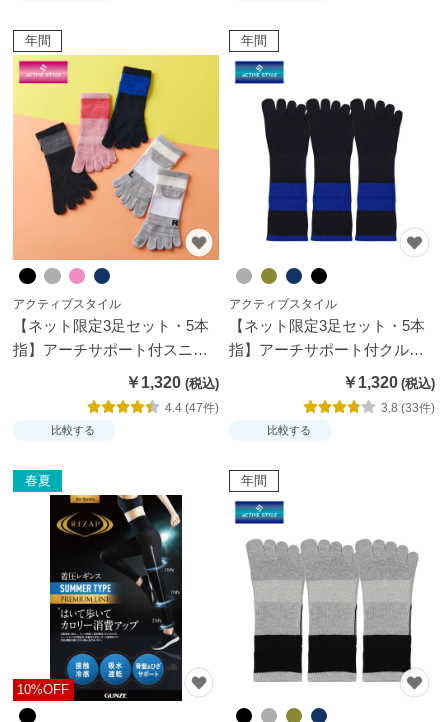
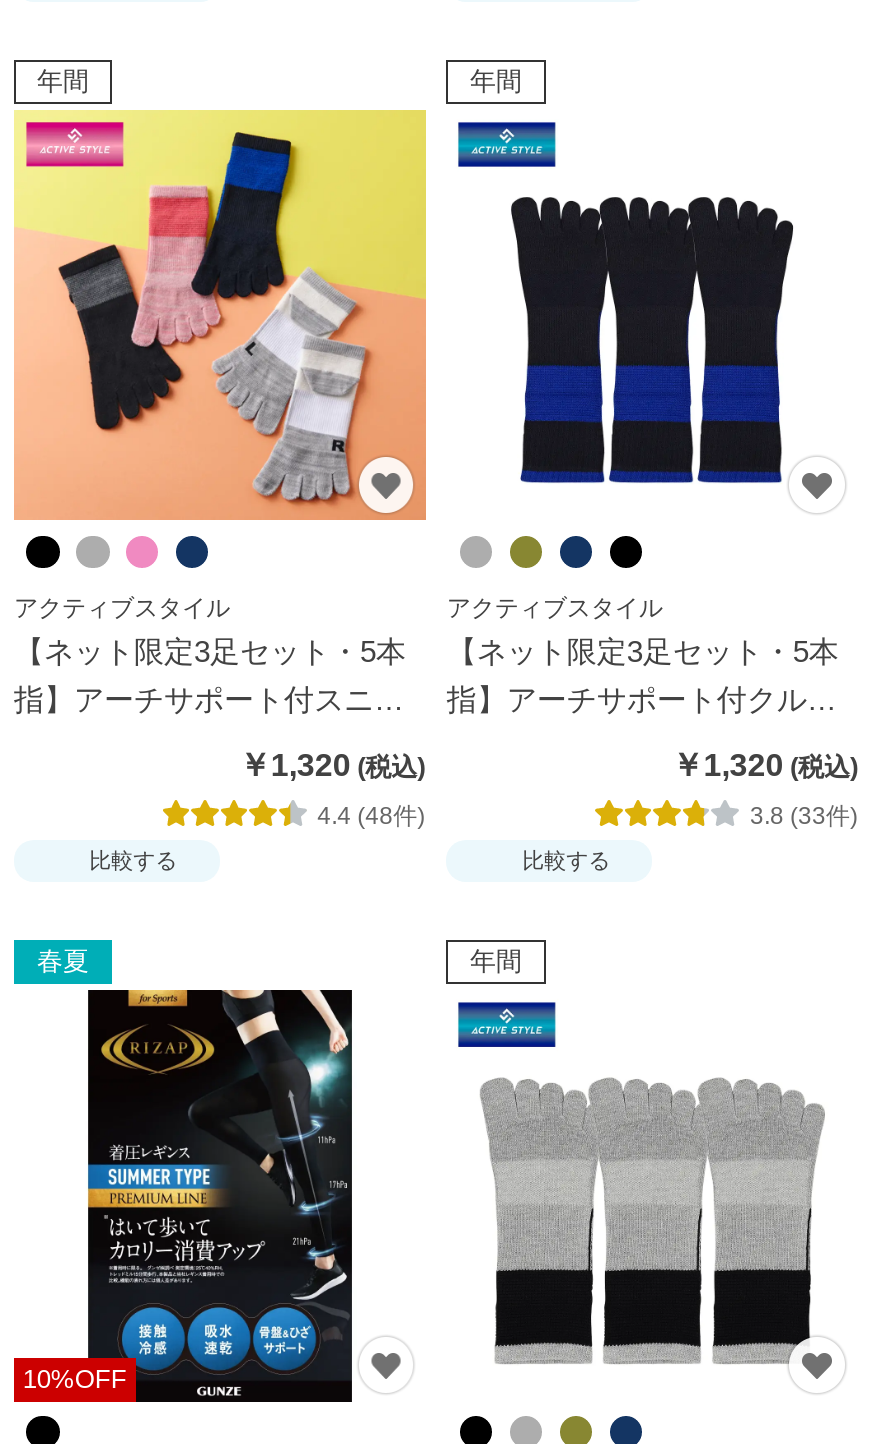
- 4.4 (47件)
+ 4.4 (48件)
